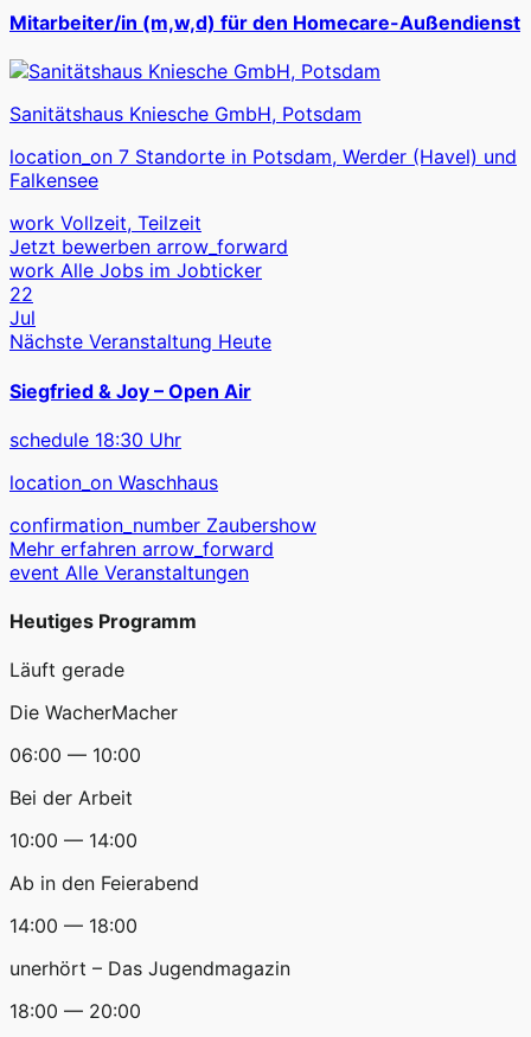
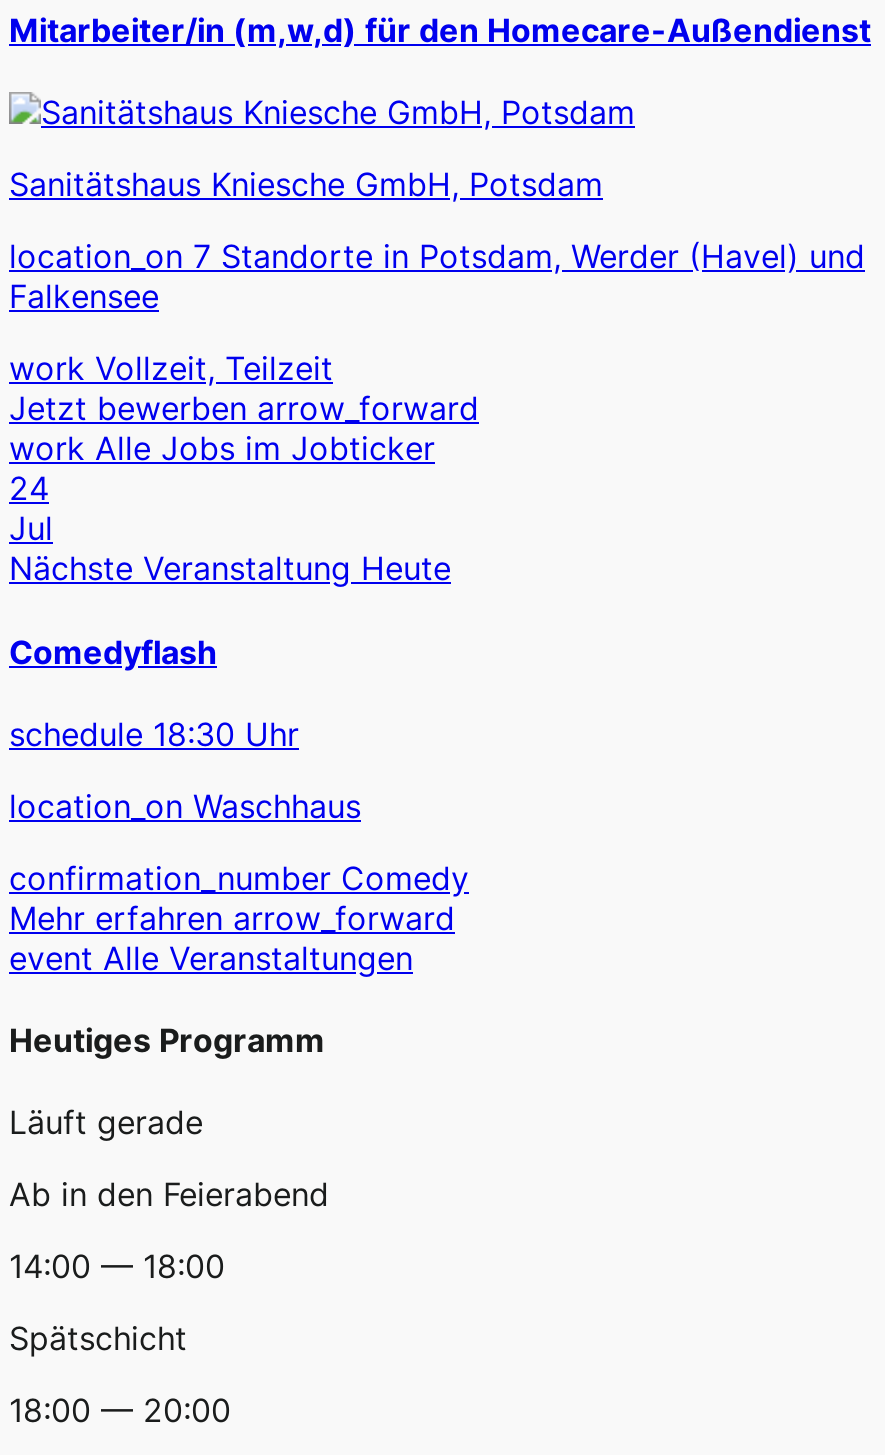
- 22
+ 24

- Siegfried & Joy – Open Air
+ Comedyflash

- confirmation_number Zaubershow
+ confirmation_number Comedy

- Die WacherMacher
- 06:00 — 10:00
- Bei der Arbeit
- 10:00 — 14:00

- unerhört – Das Jugendmagazin
+ Spätschicht
